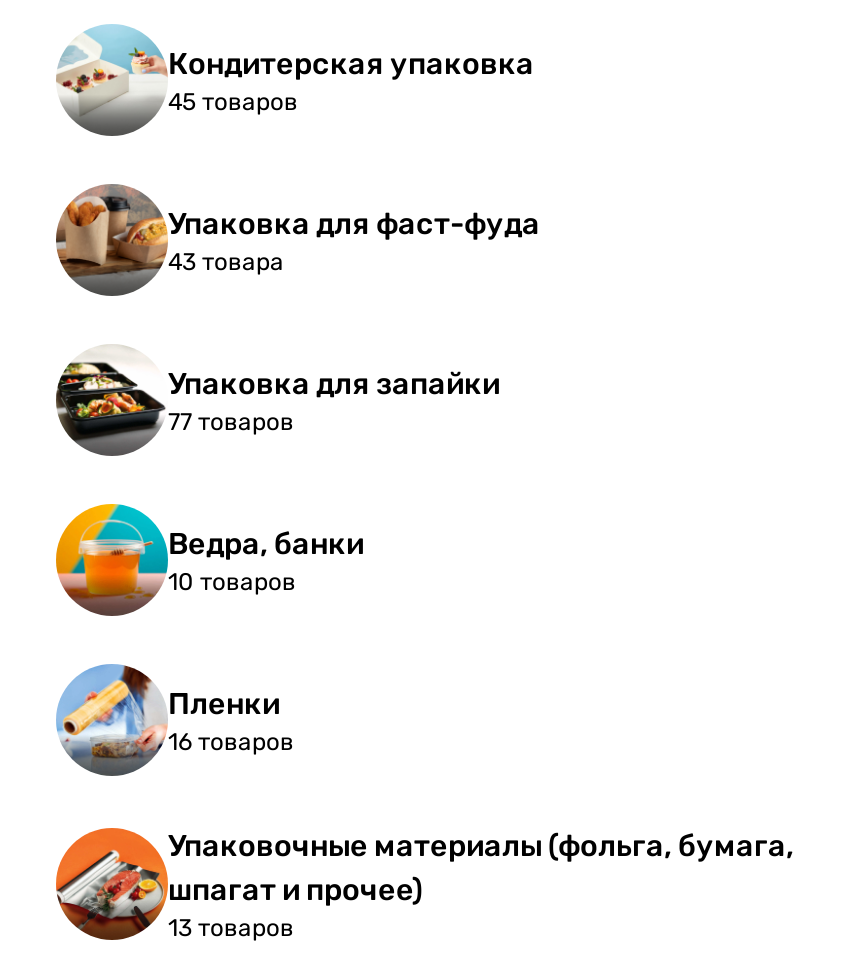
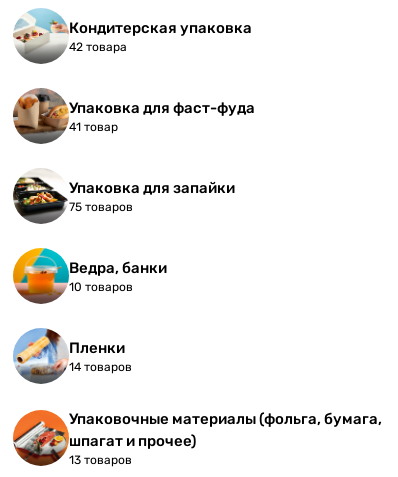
- 45 товаров
+ 42 товара

- 43 товара
+ 41 товар

- 77 товаров
+ 75 товаров

- 16 товаров
+ 14 товаров
